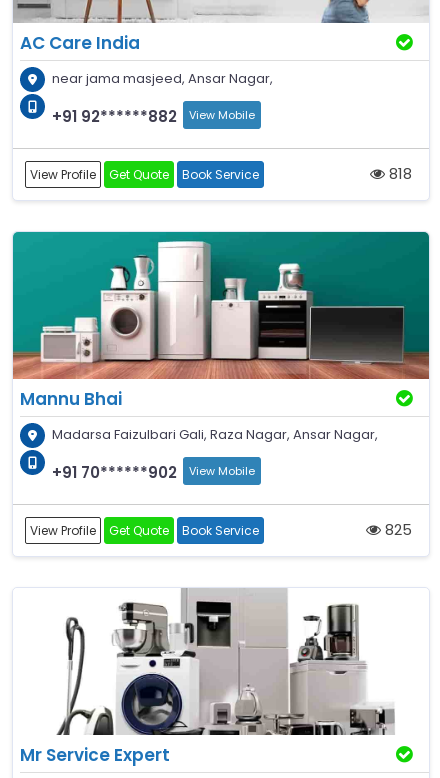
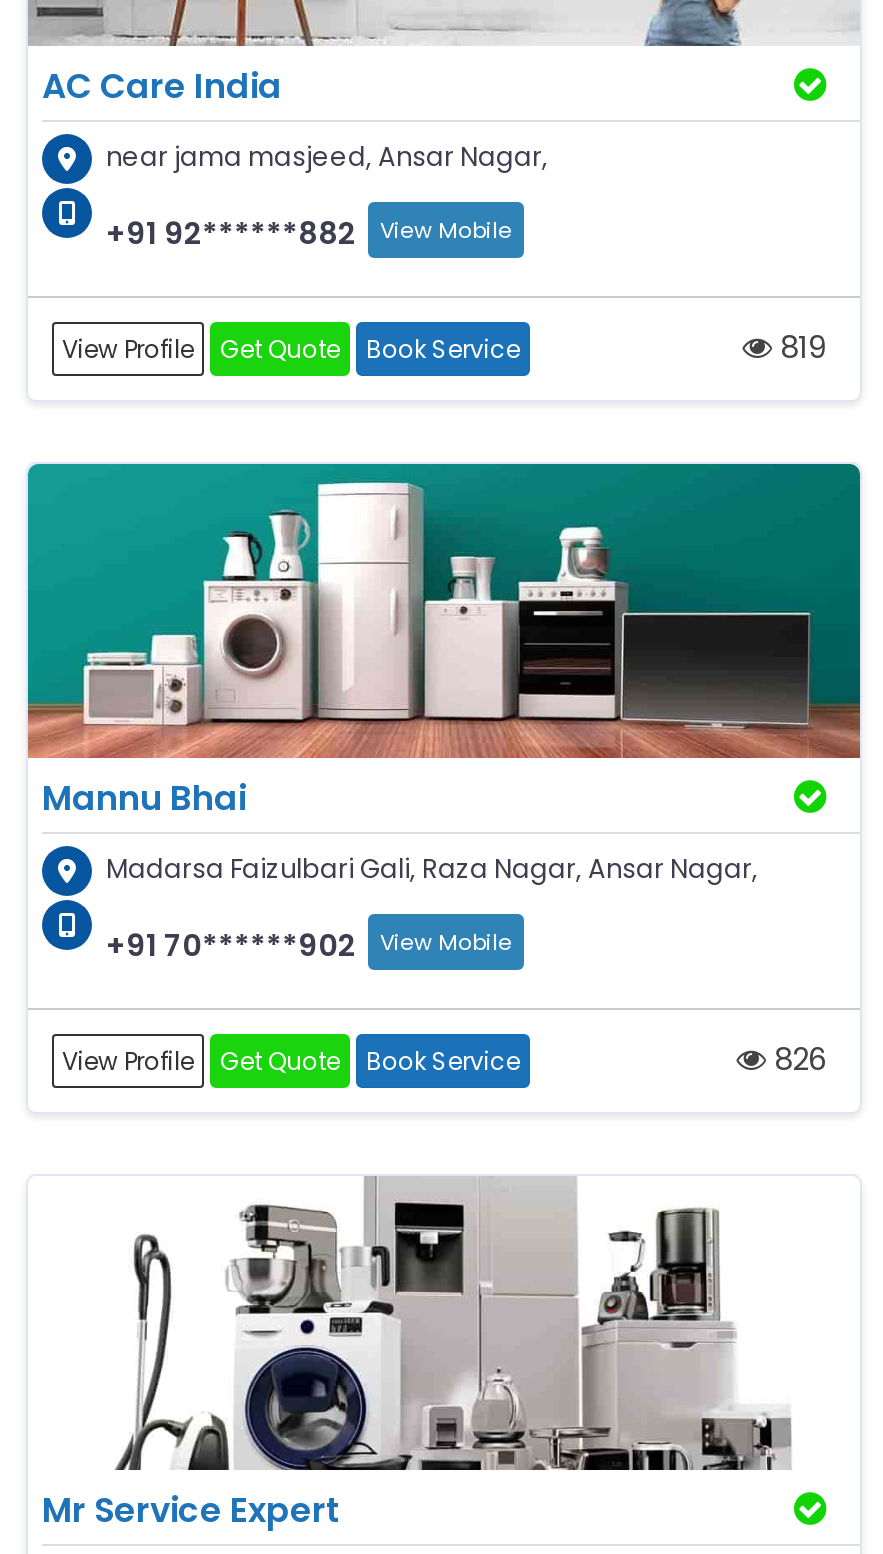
- 818
+ 819

- 825
+ 826
